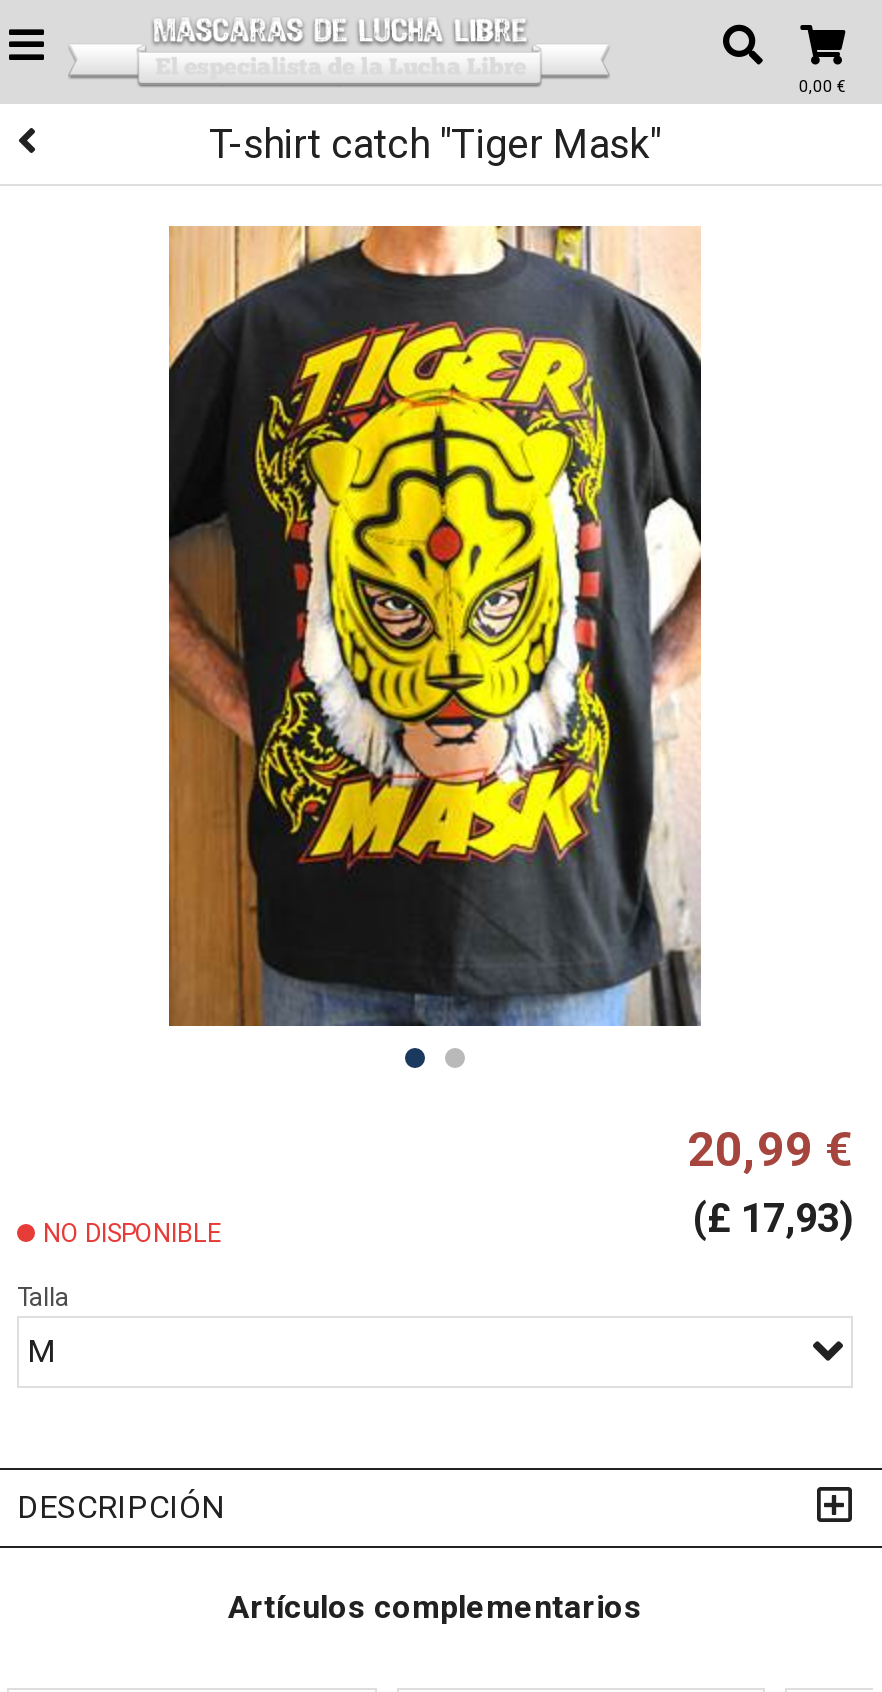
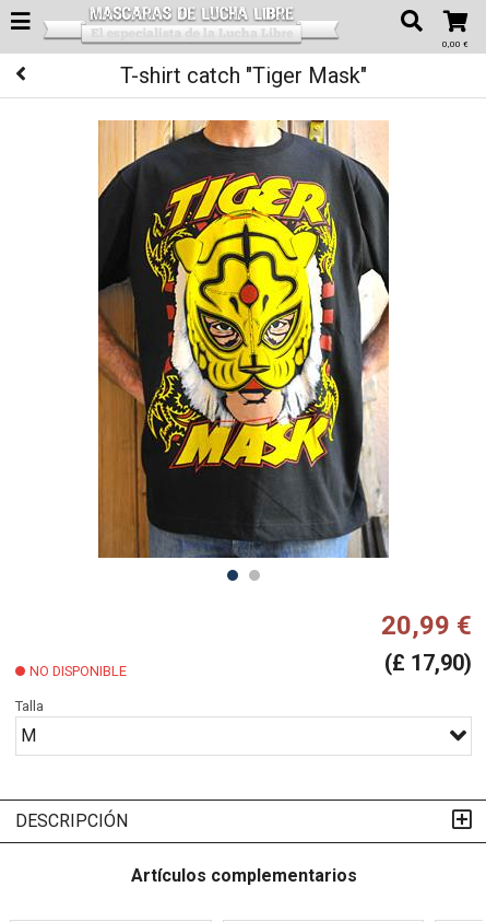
- (£ 17,93)
+ (£ 17,90)
